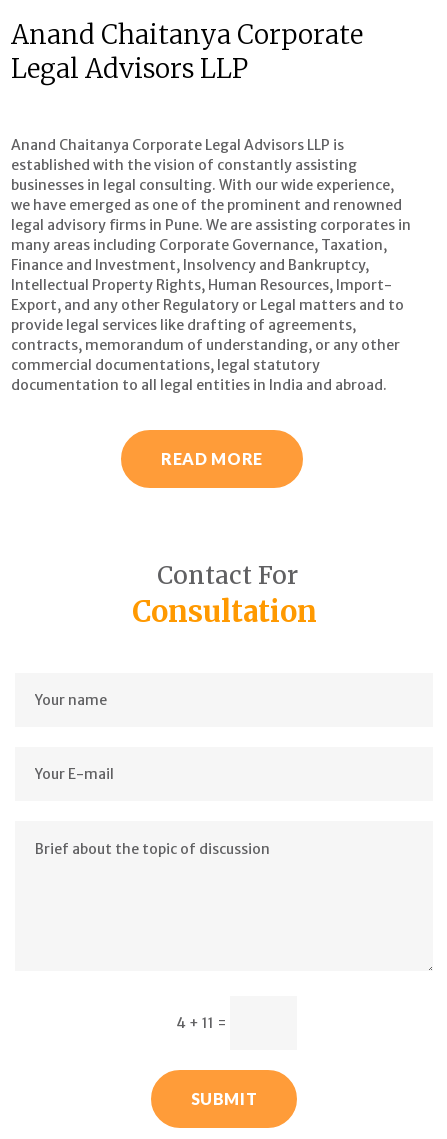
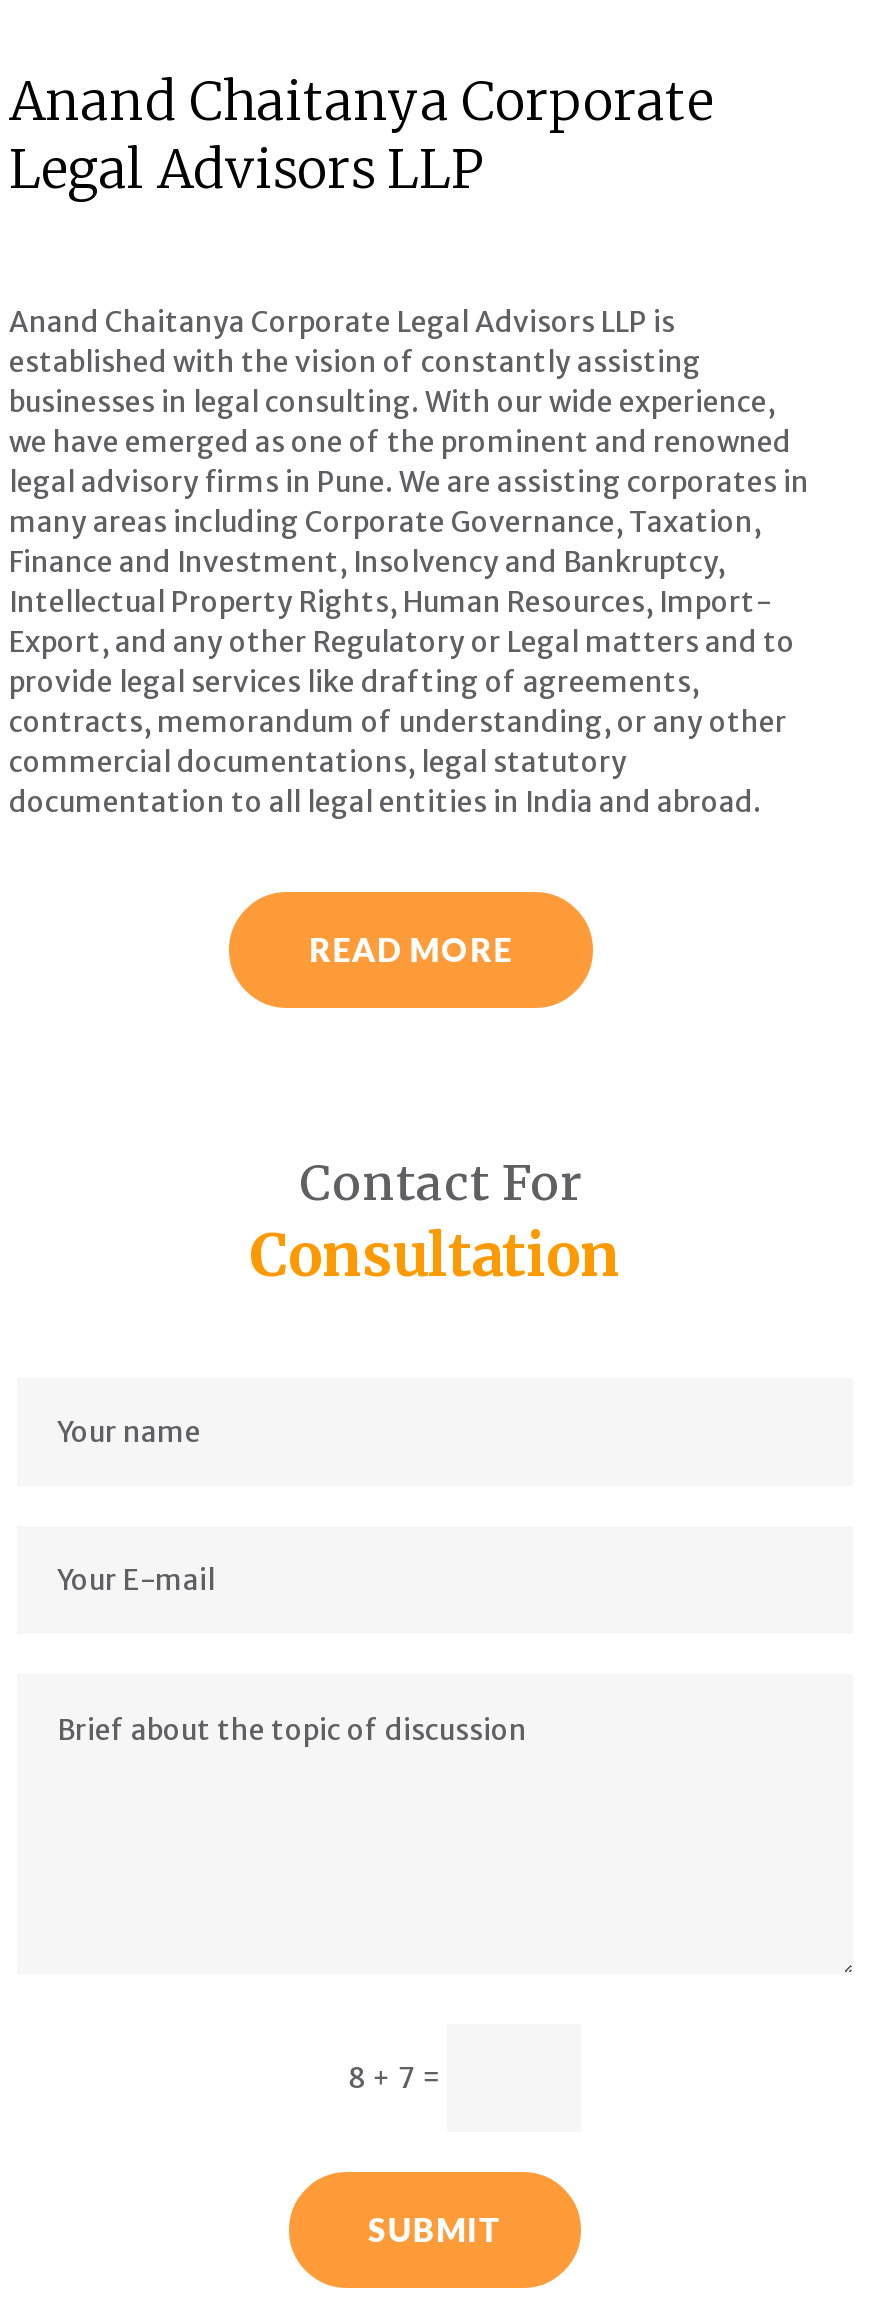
- 4 + 11 =
+ 8 + 7 =
